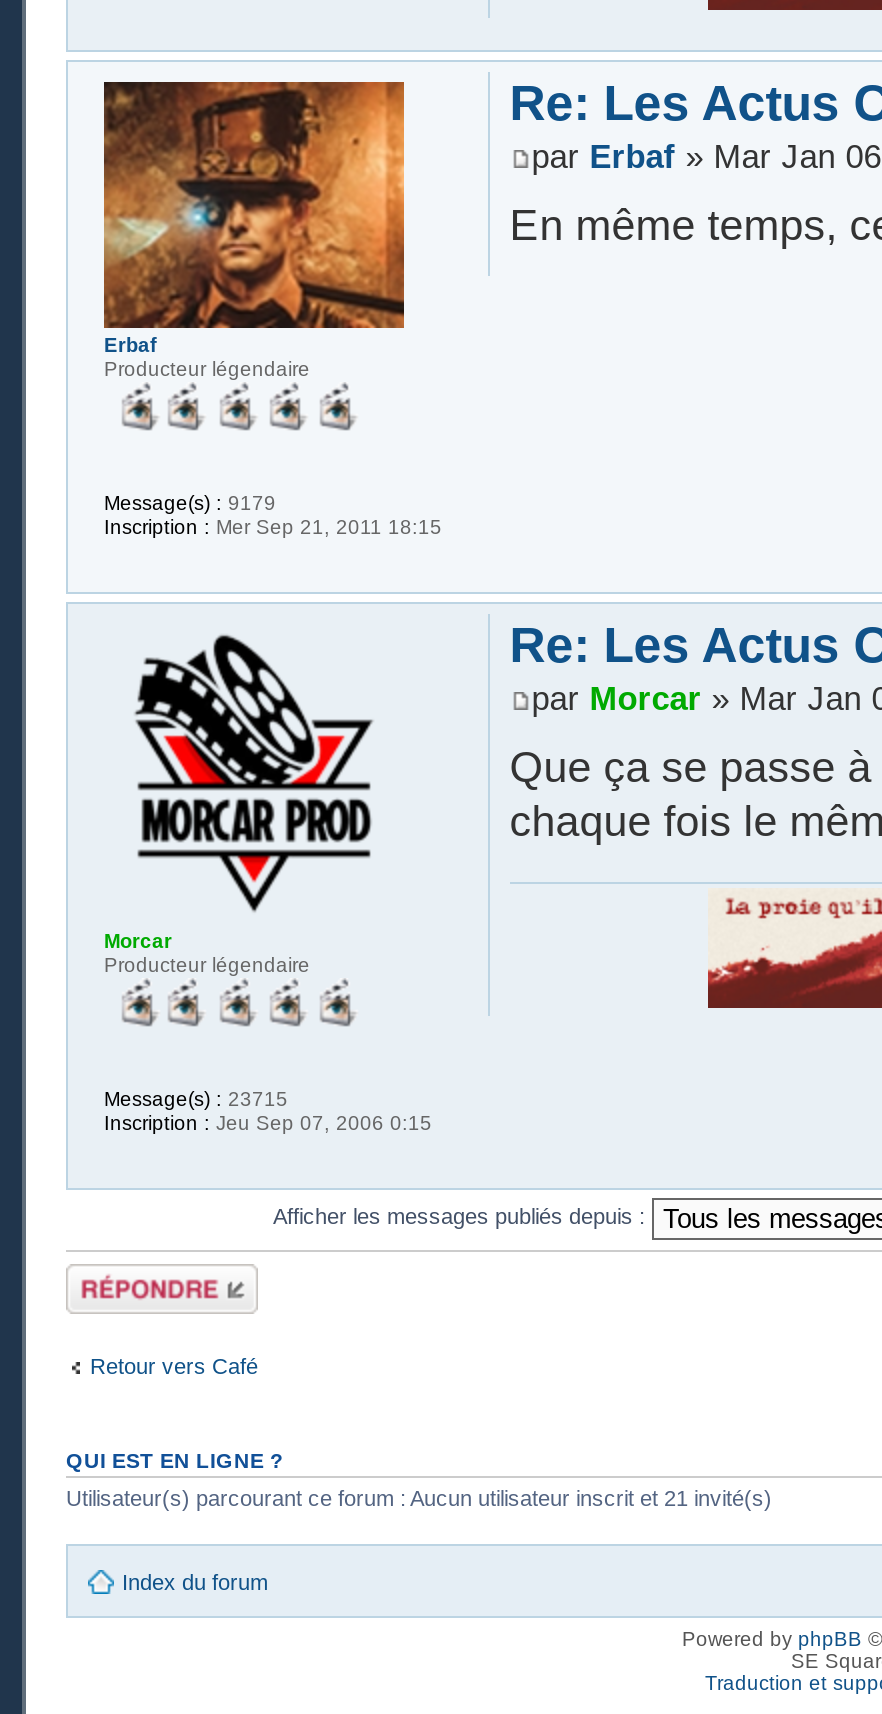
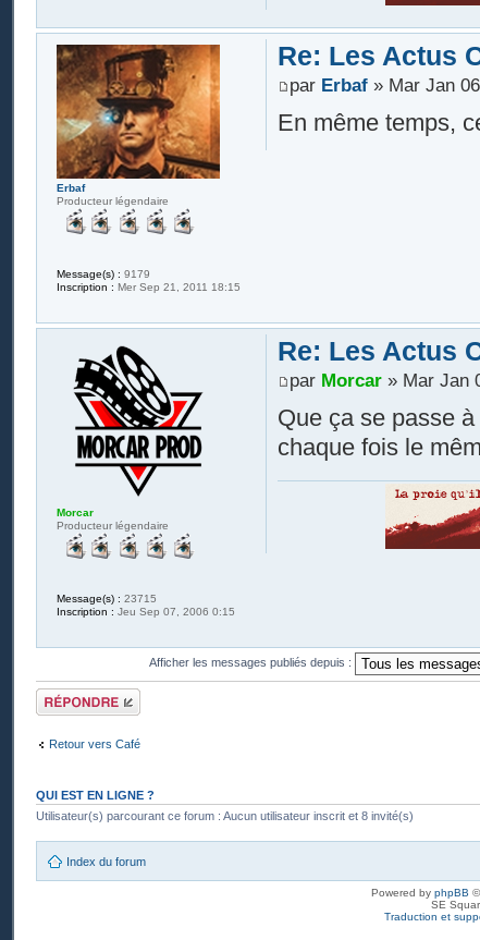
- Utilisateur(s) parcourant ce forum : Aucun utilisateur inscrit et 21 invité(s)
+ Utilisateur(s) parcourant ce forum : Aucun utilisateur inscrit et 8 invité(s)
